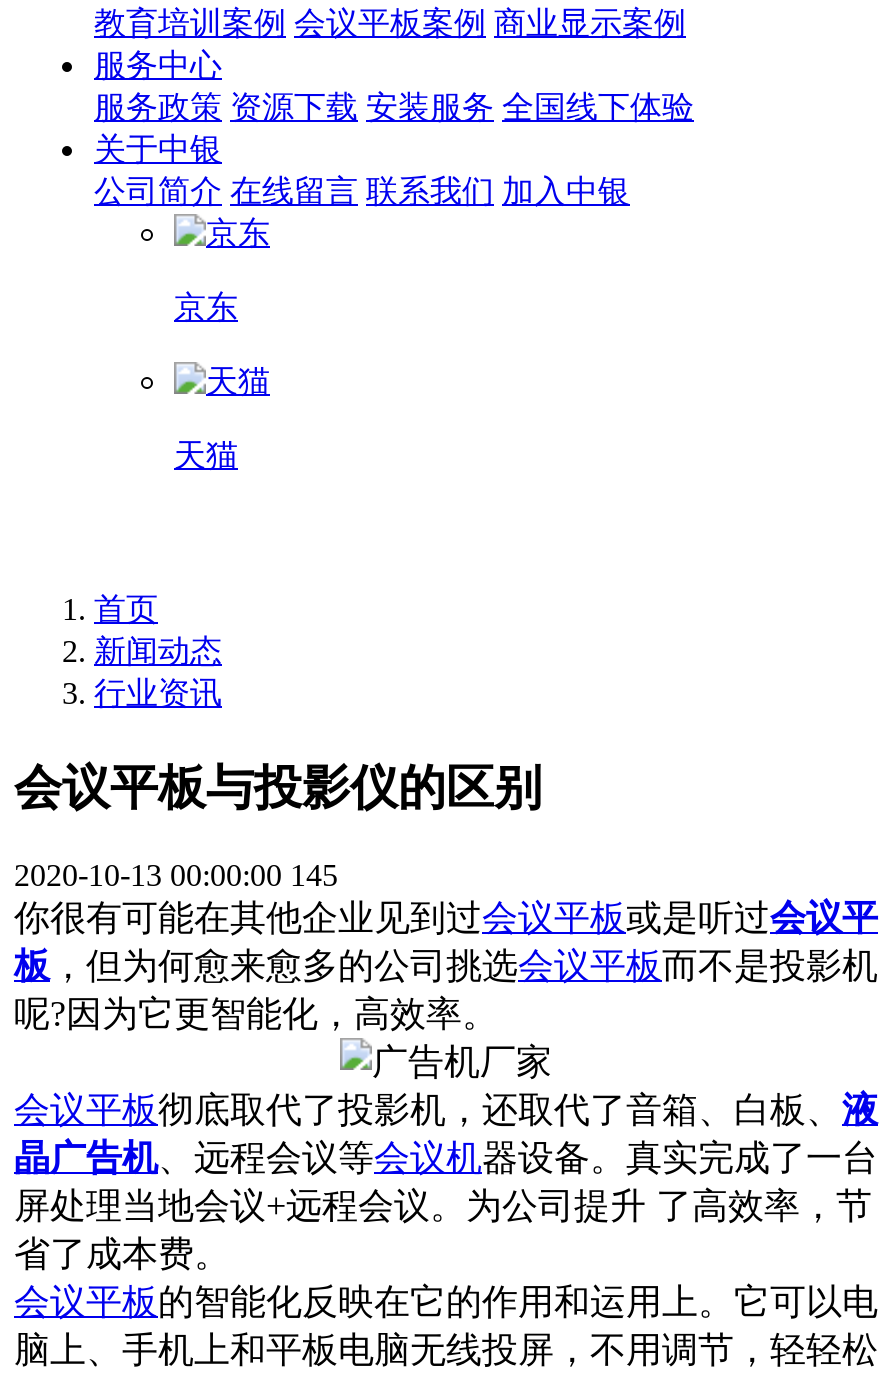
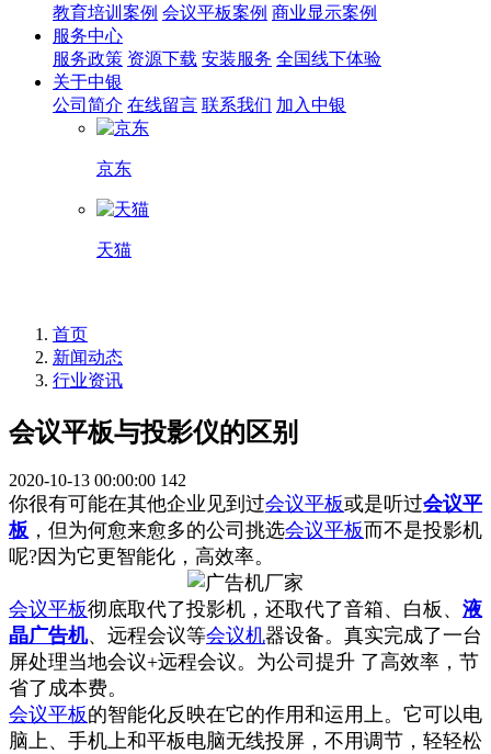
- 2020-10-13 00:00:00 145
+ 2020-10-13 00:00:00 142
